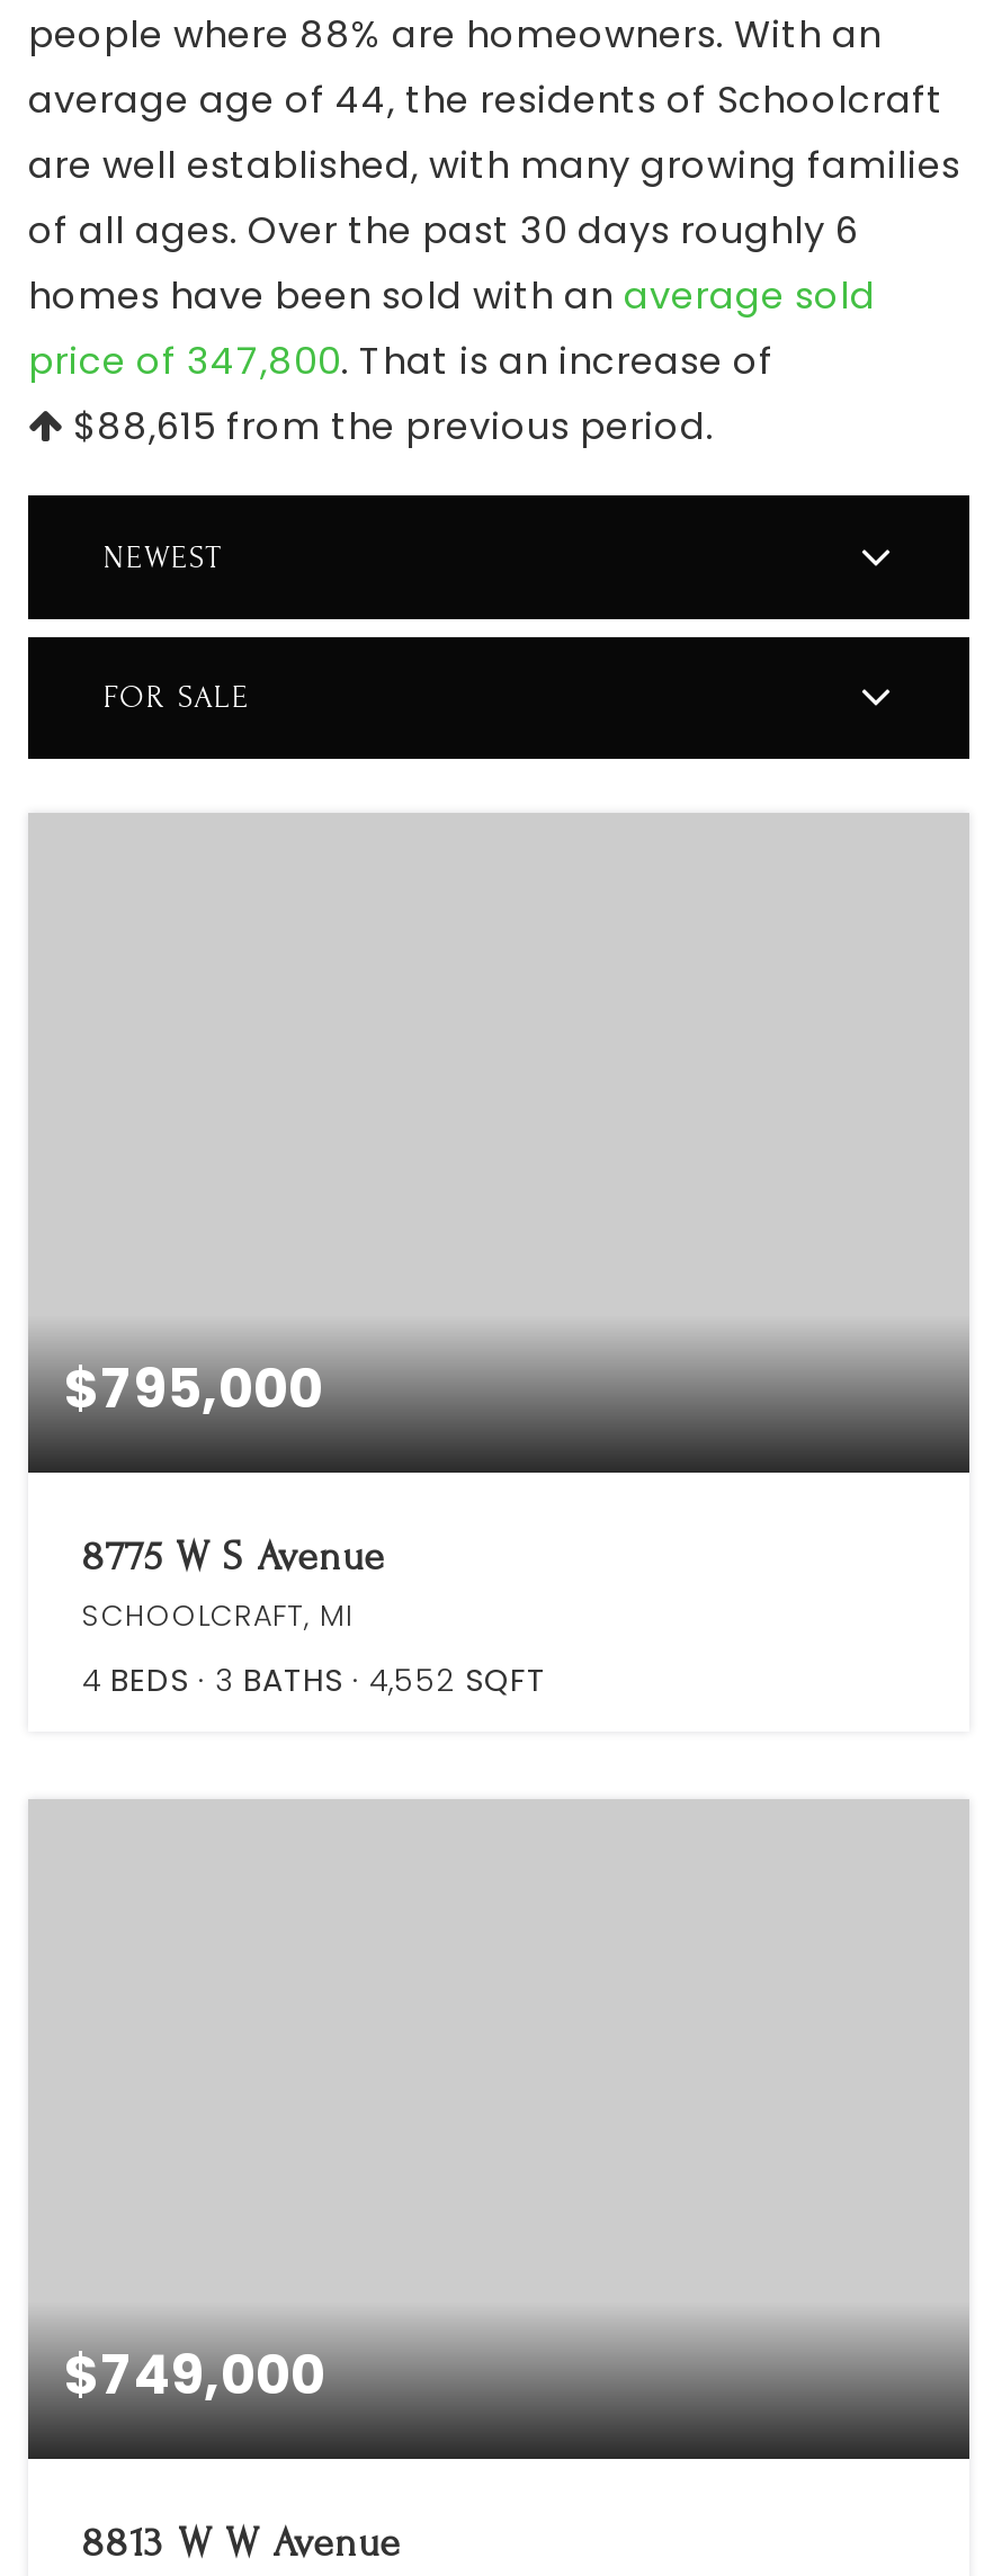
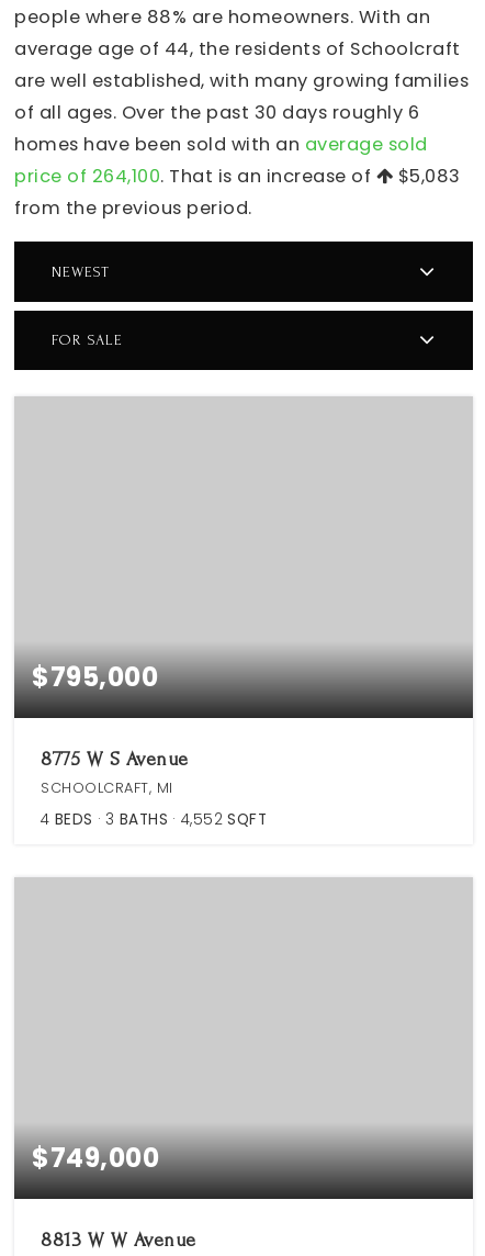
- price of 347,800. That is an increase of
- $88,615 from the previous period.
+ price of 264,100. That is an increase of
+ $5,083
+ from the previous period.
